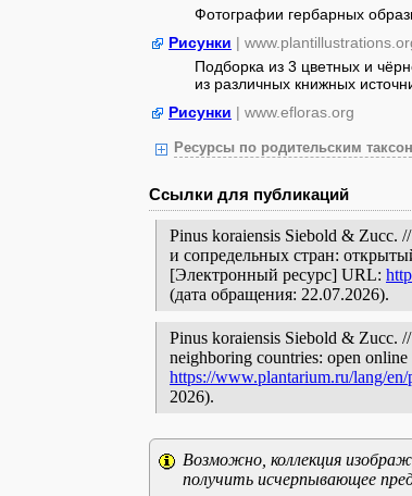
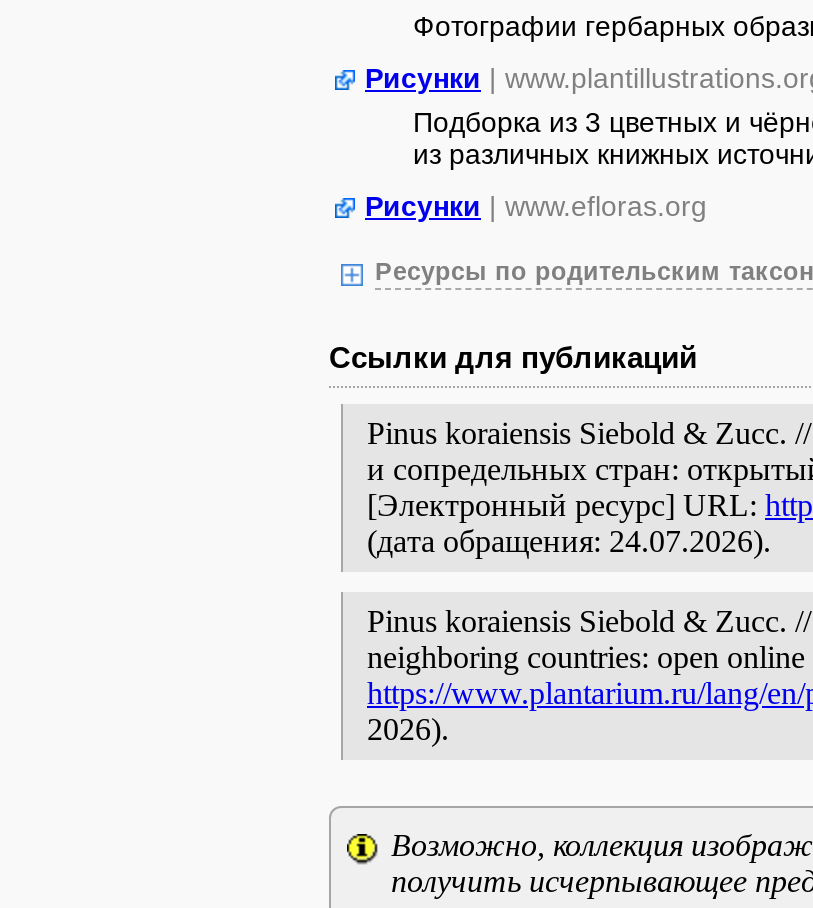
- (дата обращения: 22.07.2026).
+ (дата обращения: 24.07.2026).
